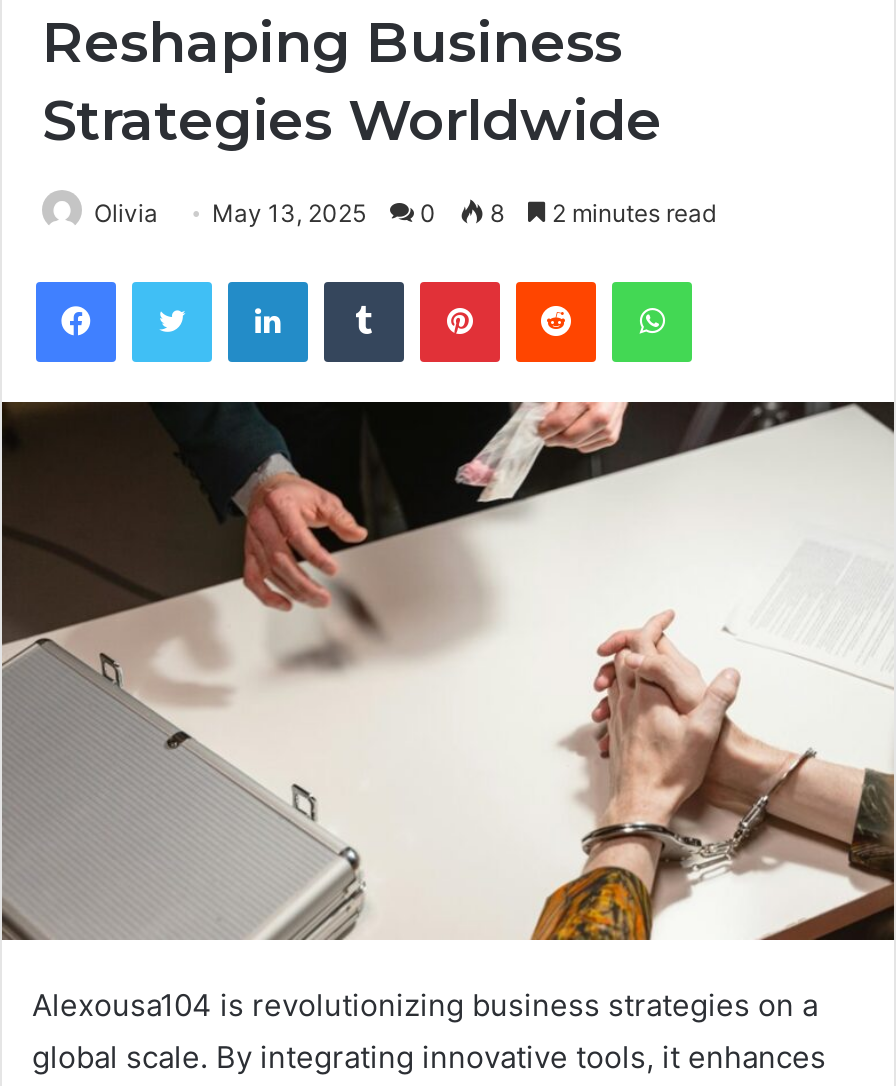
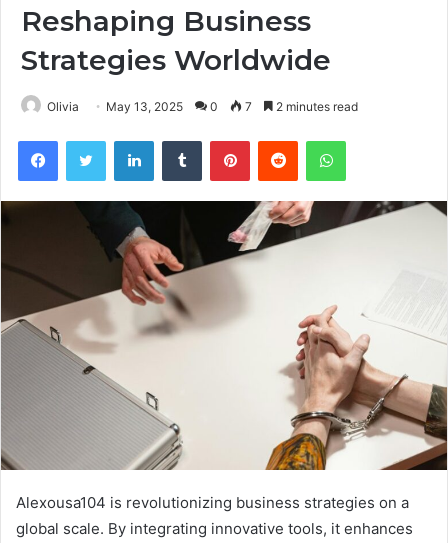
- Olivia May 13, 2025 0 8 2 minutes read
+ Olivia May 13, 2025 0 7 2 minutes read
